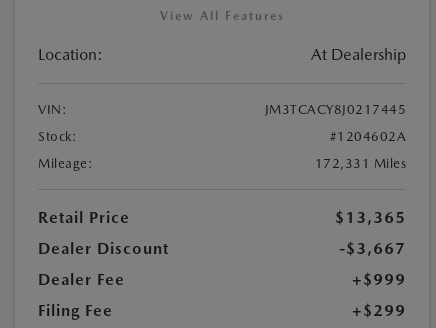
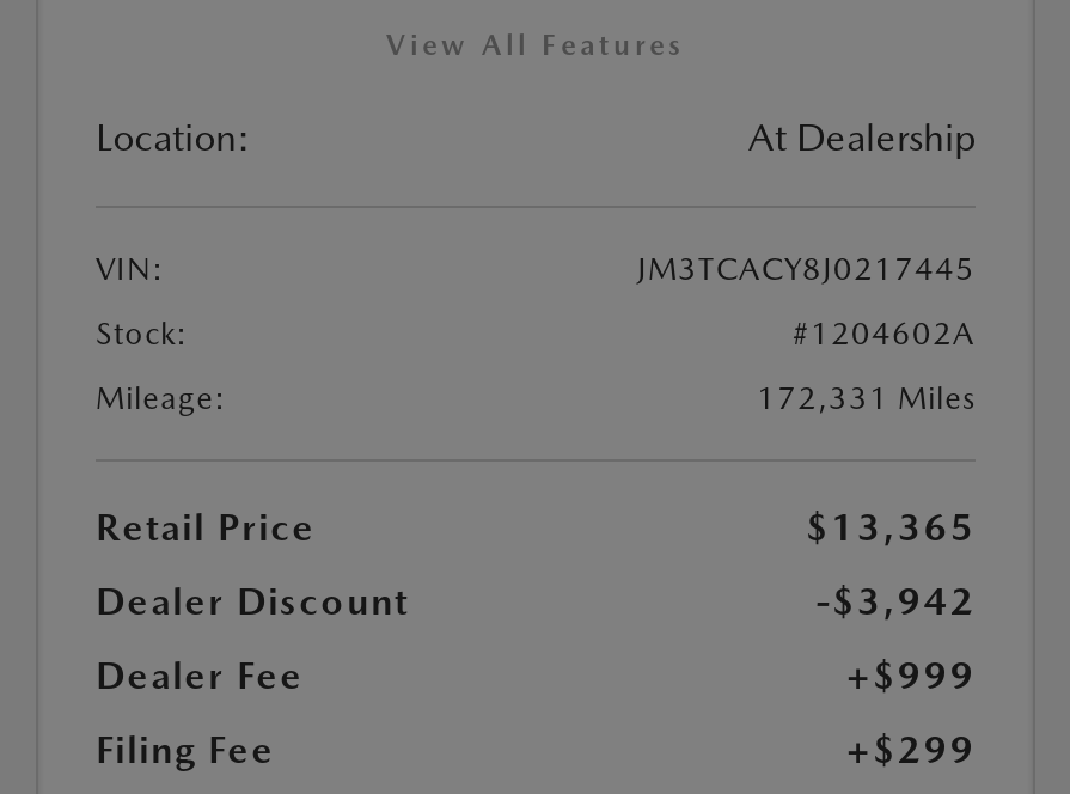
- -$3,667
+ -$3,942
